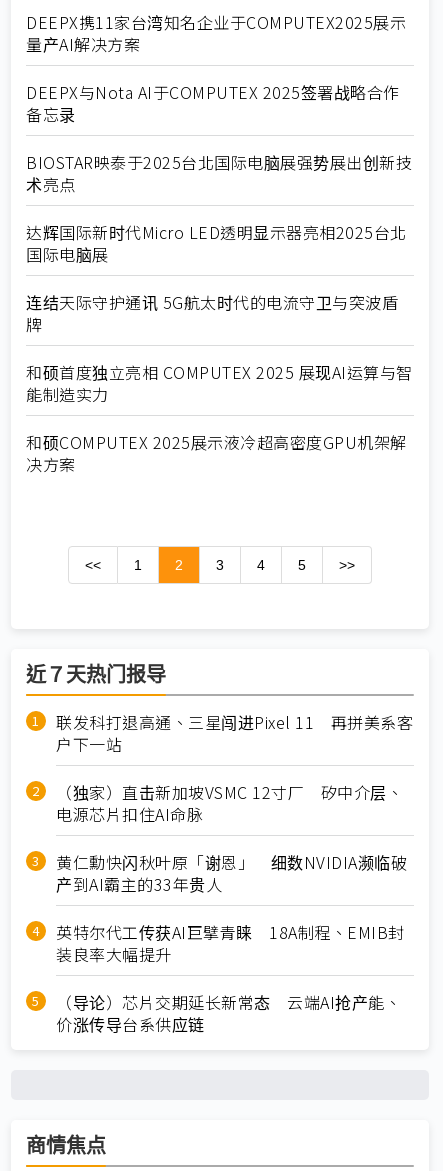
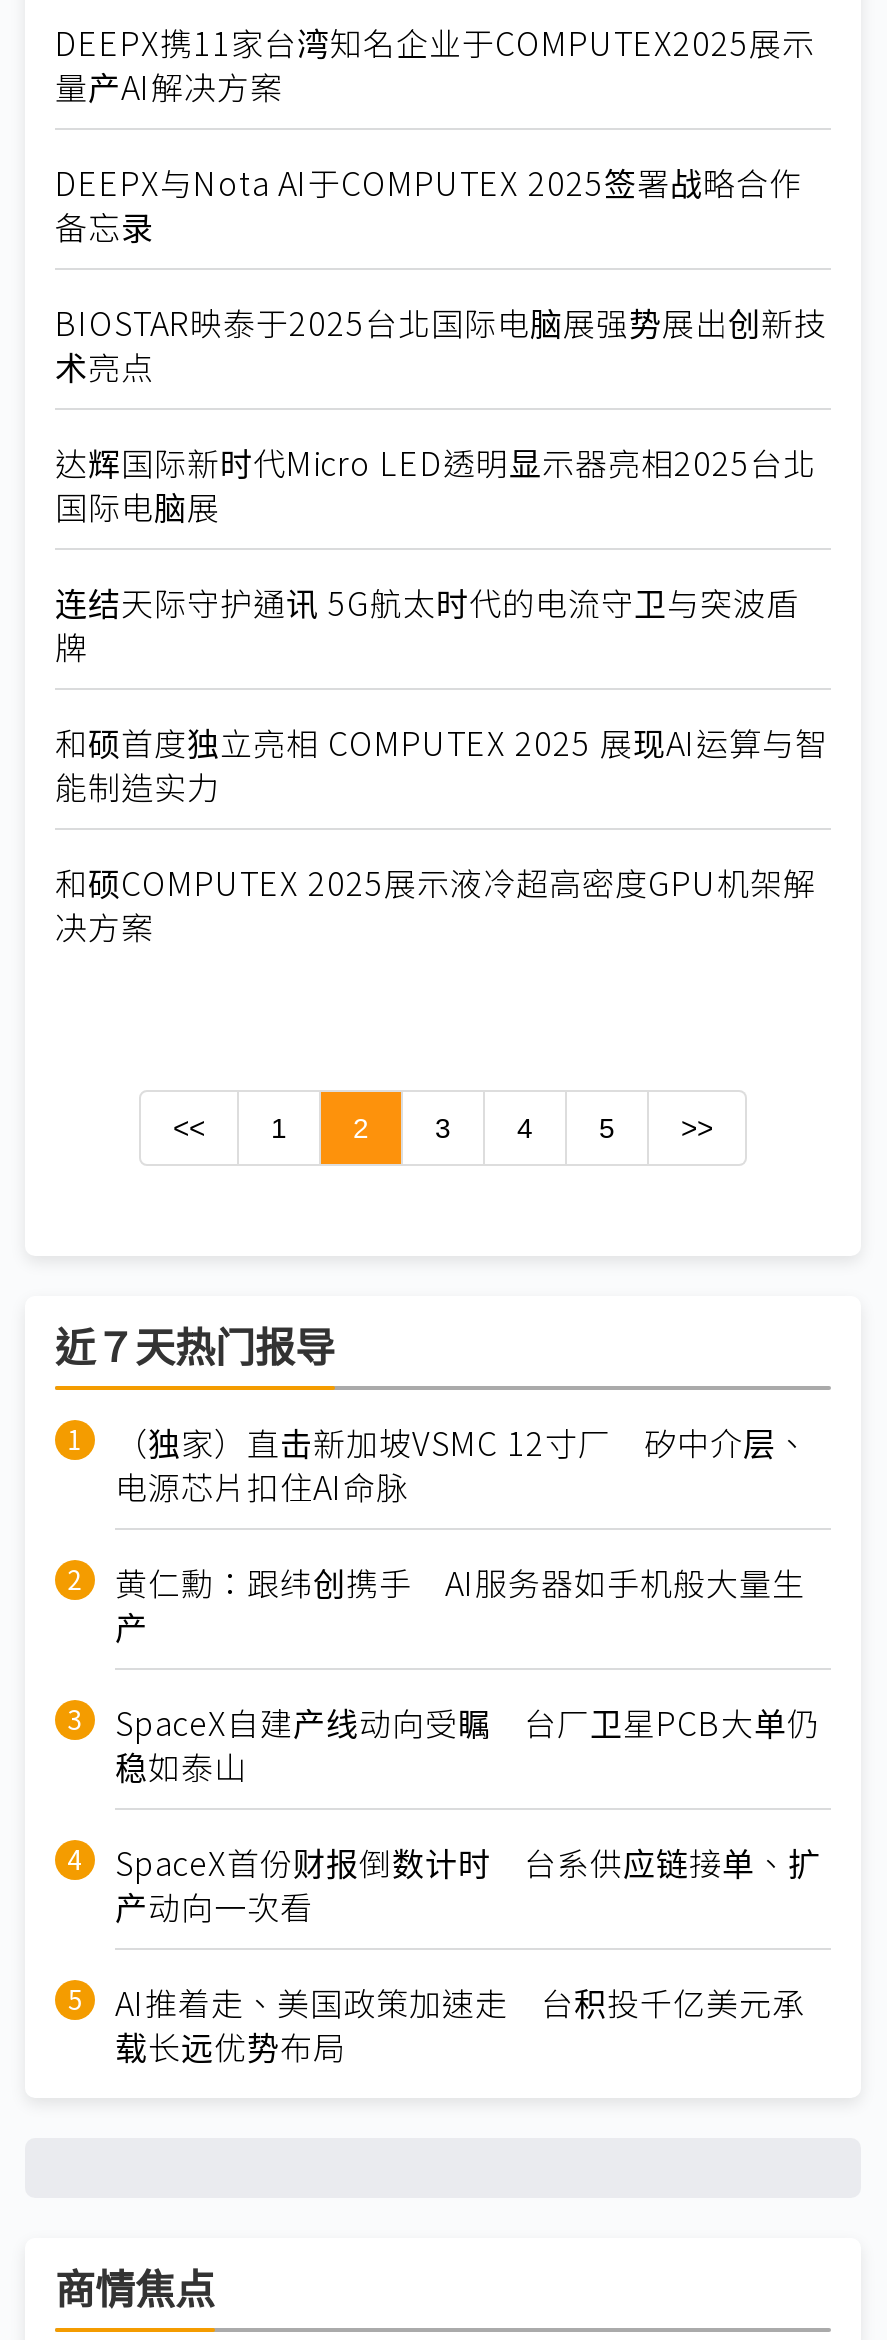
- 联发科打退高通、三星闯进Pixel 11 再拼美系客
- 户下一站

moved up: （独家）直击新加坡VSMC 12寸厂 矽中介层、 | 电源芯片扣住AI命脉

- 黄仁勳快闪秋叶原「谢恩」 细数NVIDIA濒临破
- 产到AI霸主的33年贵人
- 英特尔代工传获AI巨擘青睐 18A制程、EMIB封
- 装良率大幅提升
- （导论）芯片交期延长新常态 云端AI抢产能、
- 价涨传导台系供应链
+ 黄仁勳：跟纬创携手 AI服务器如手机般大量生
+ 产
+ SpaceX自建产线动向受瞩 台厂卫星PCB大单仍
+ 稳如泰山
+ SpaceX首份财报倒数计时 台系供应链接单、扩
+ 产动向一次看
+ AI推着走、美国政策加速走 台积投千亿美元承
+ 载长远优势布局
